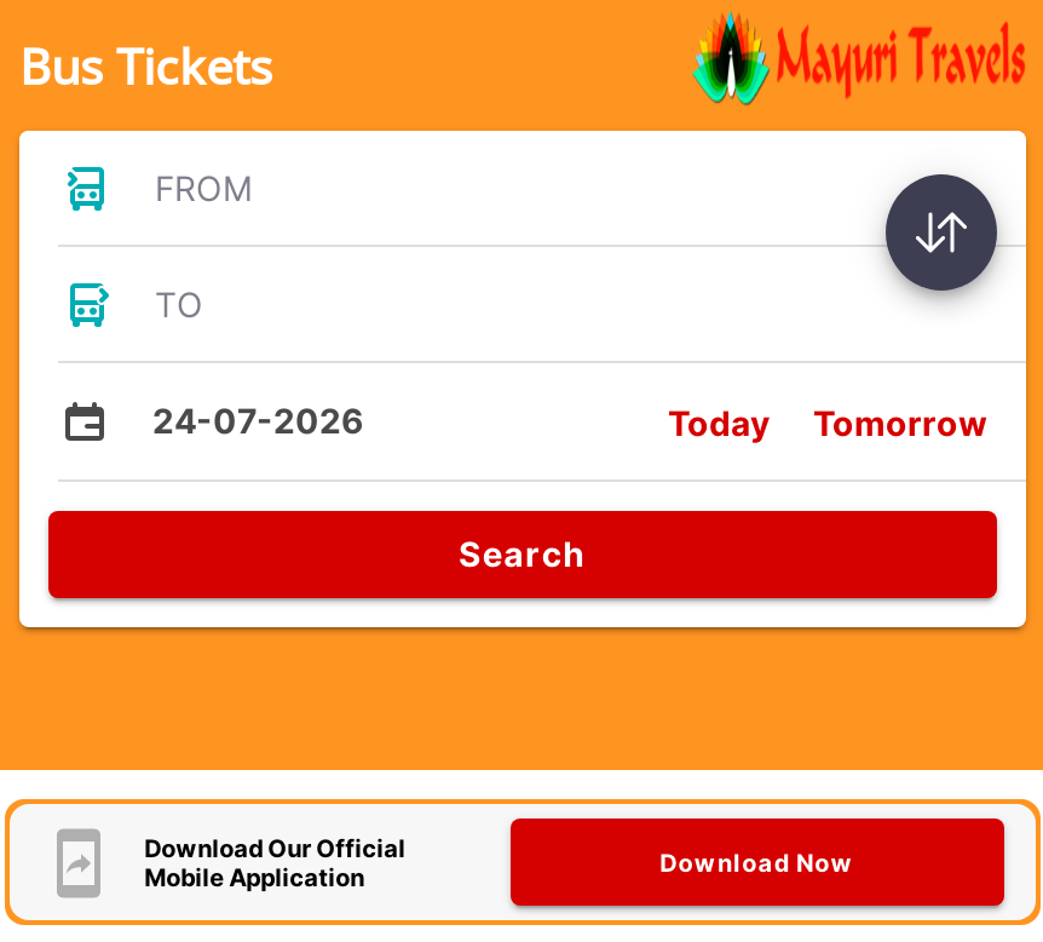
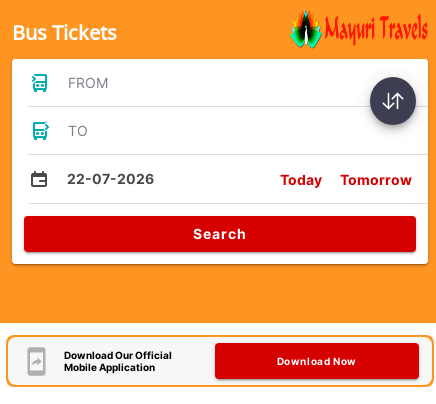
- 24-07-2026
+ 22-07-2026
